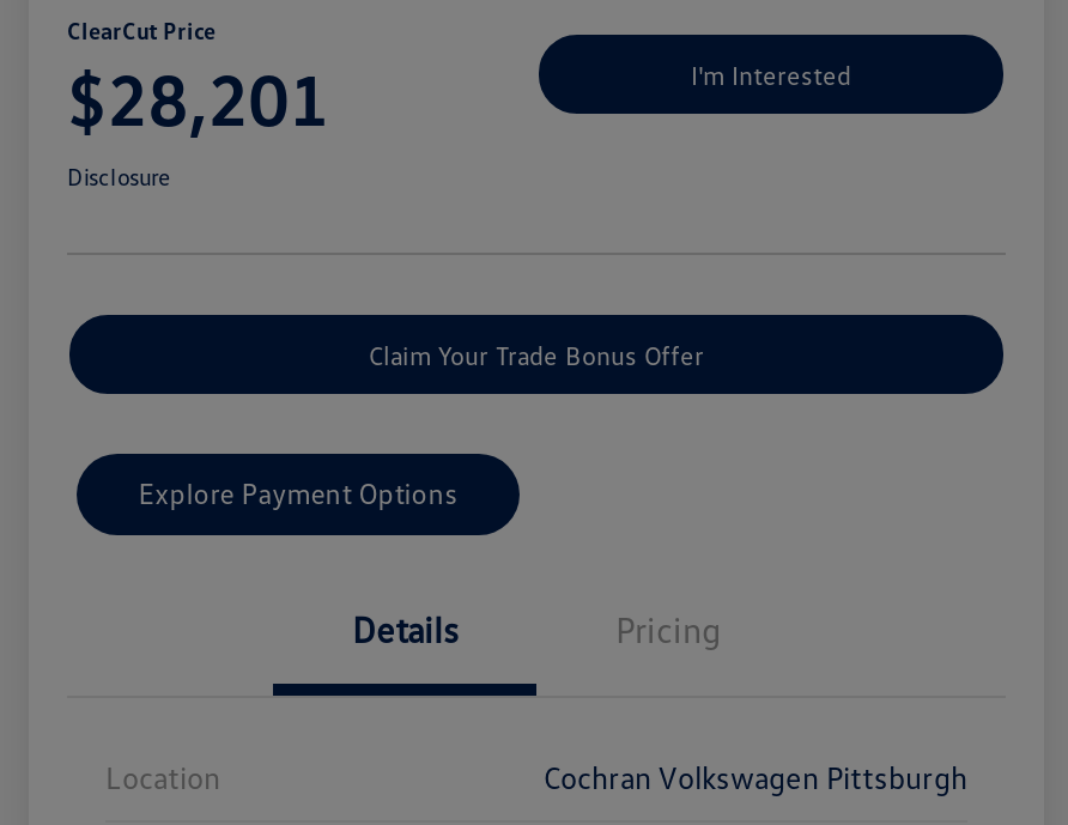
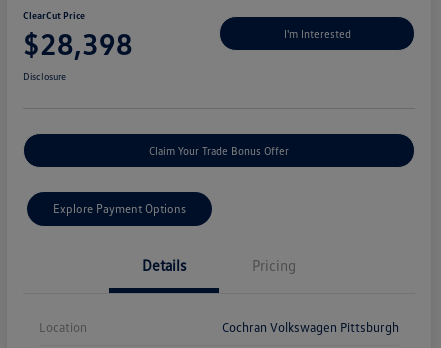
- $28,201
+ $28,398
